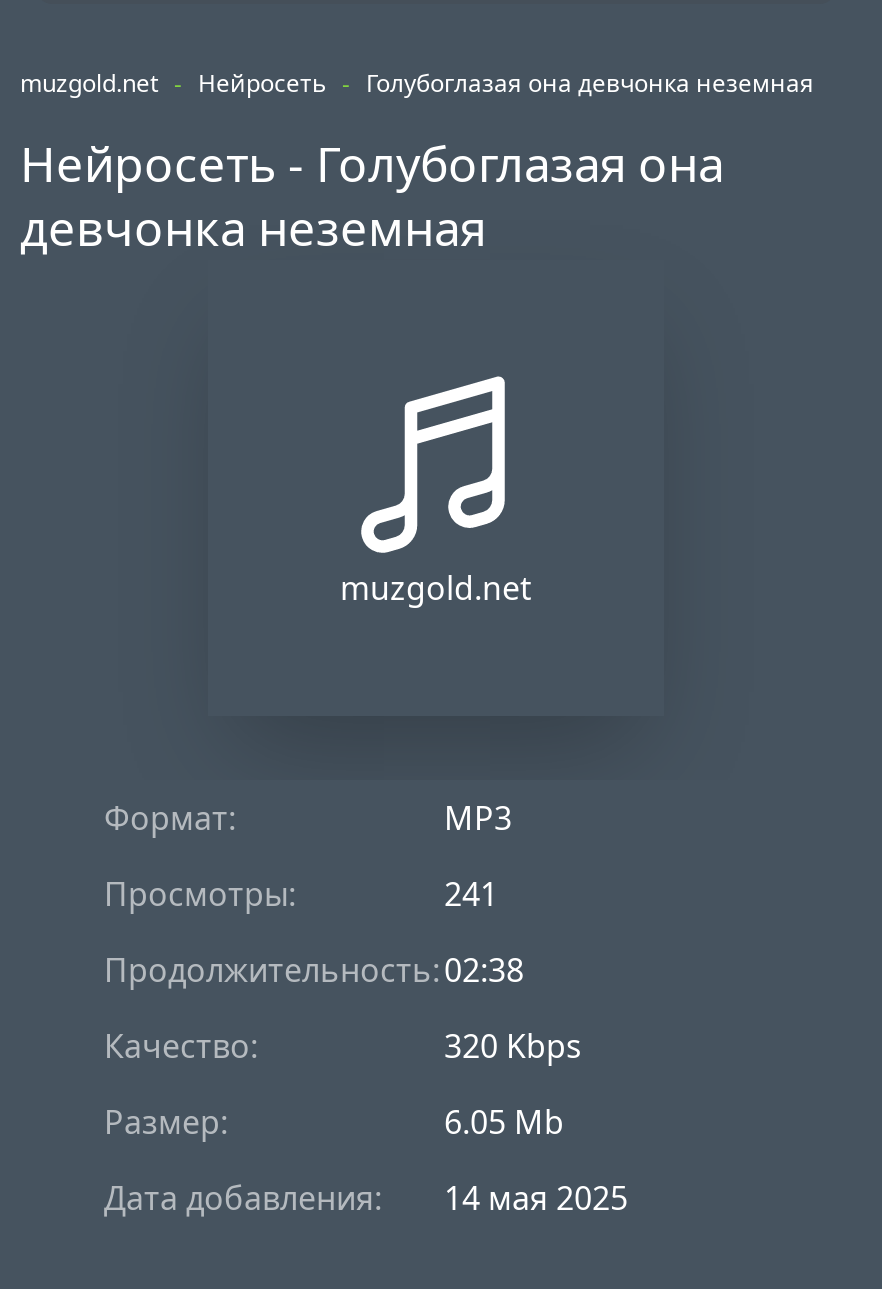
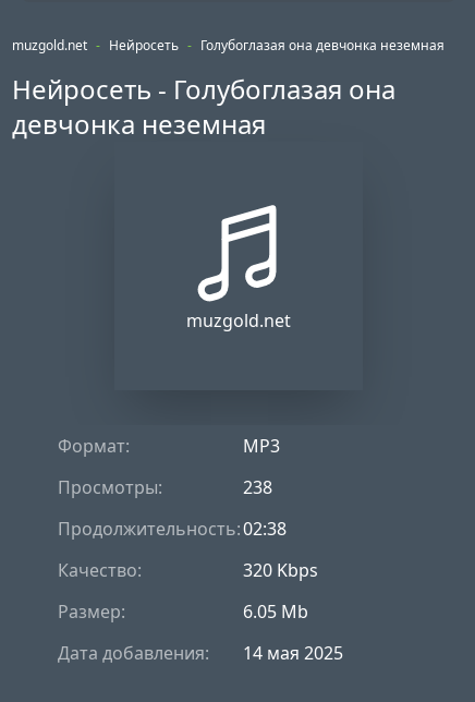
- 241
+ 238
